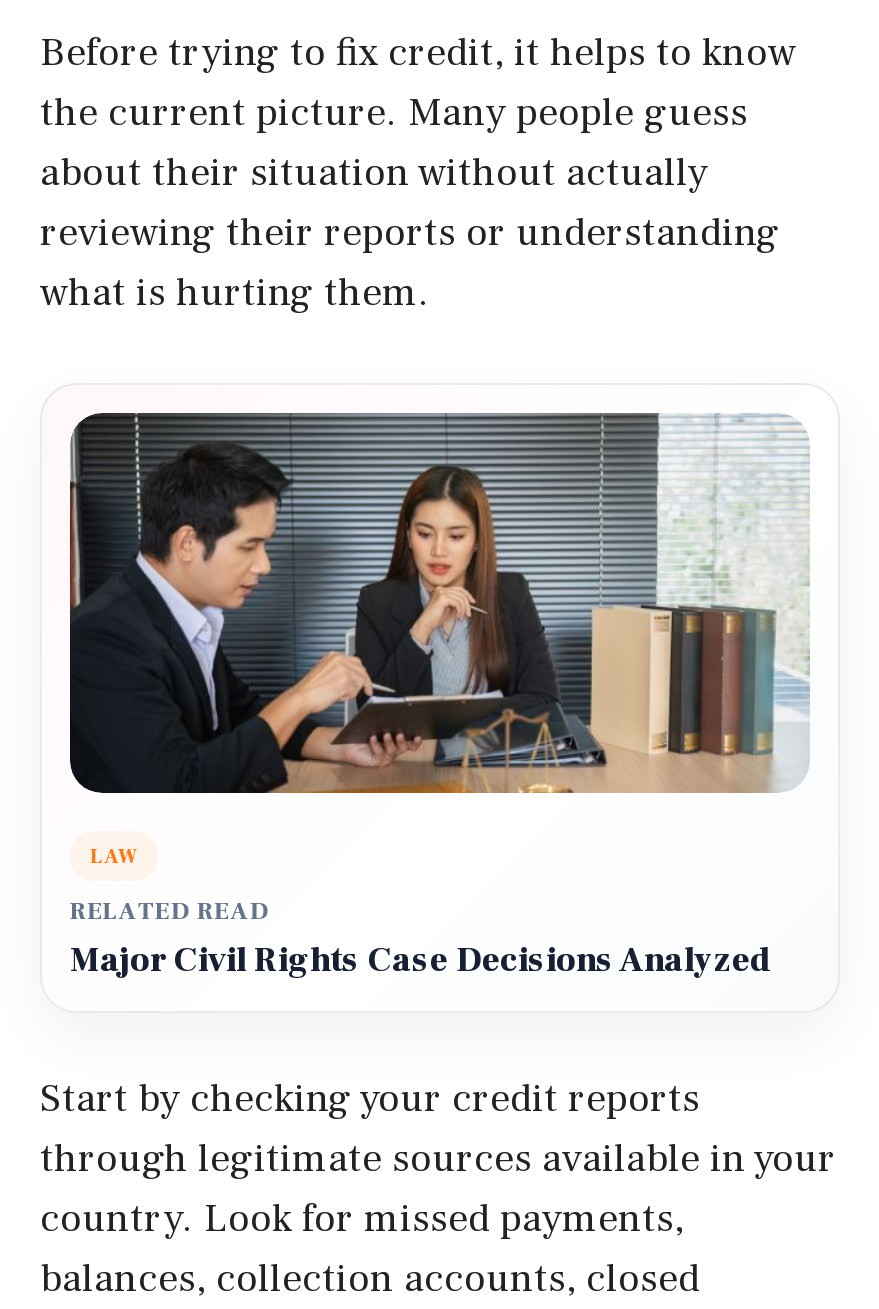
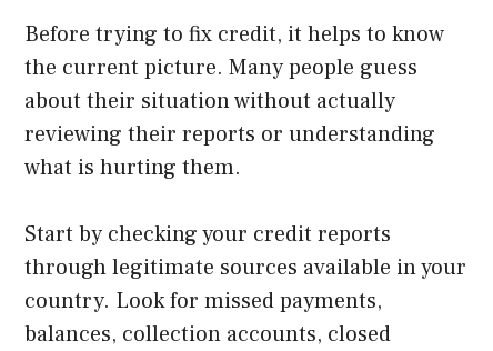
- [image]
- LAW
- RELATED READ
- Major Civil Rights Case Decisions Analyzed
